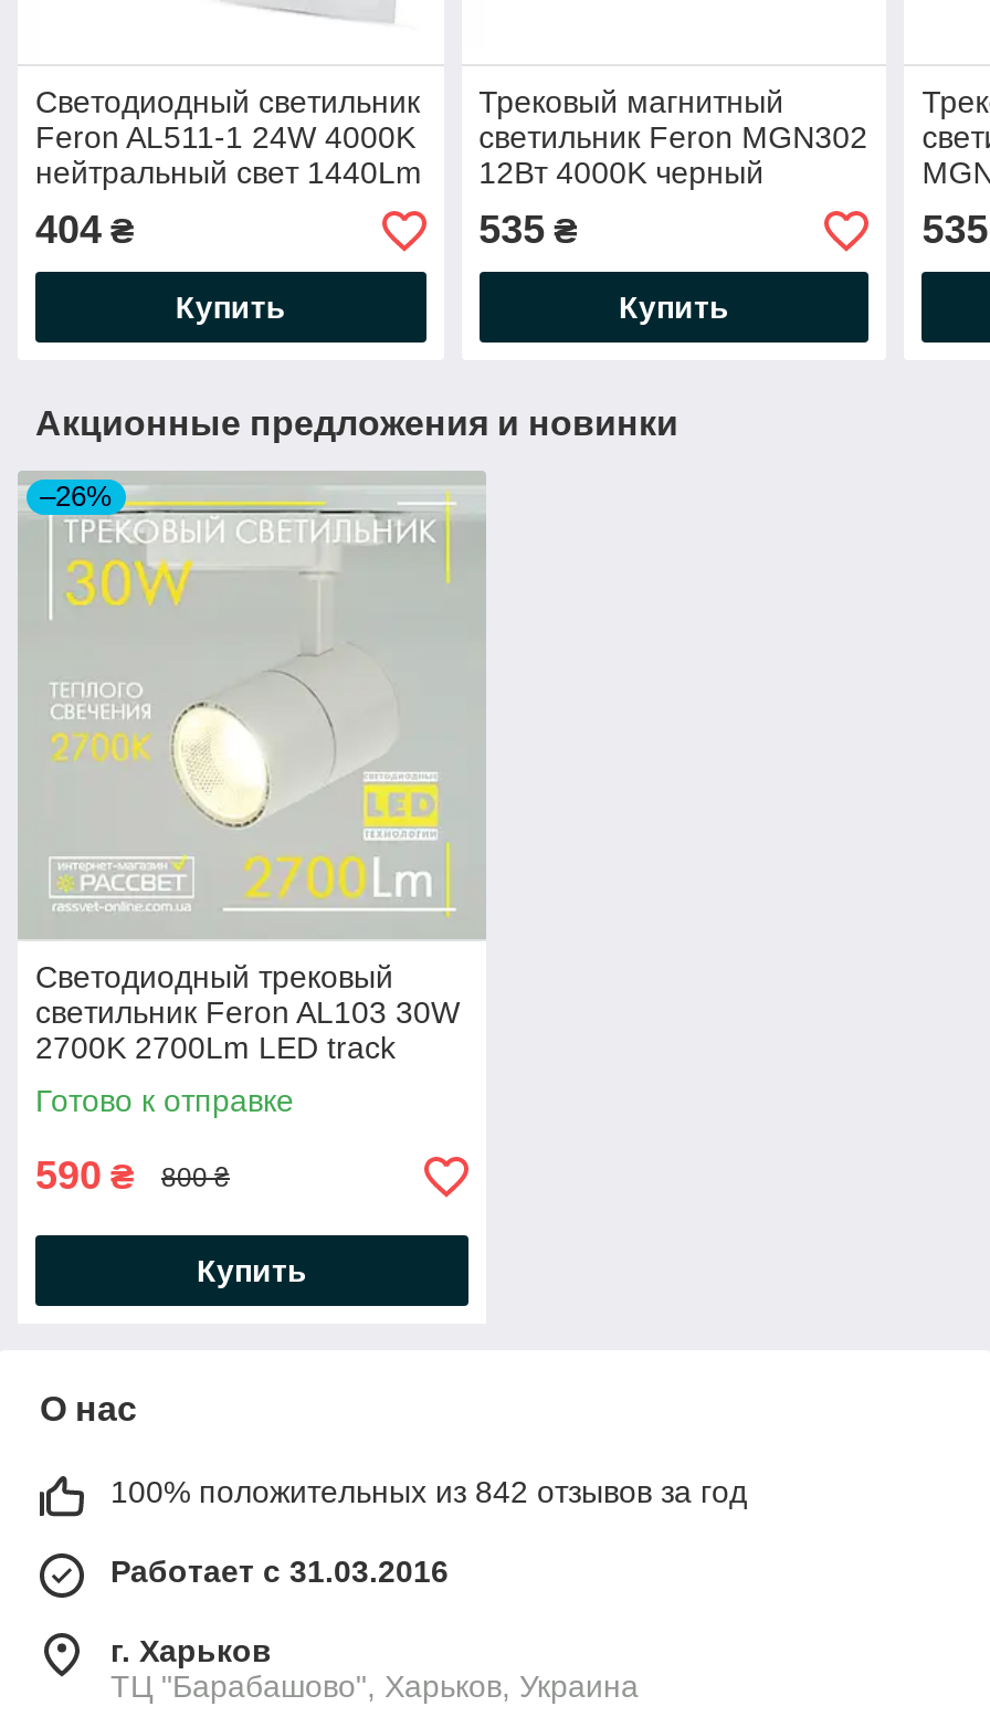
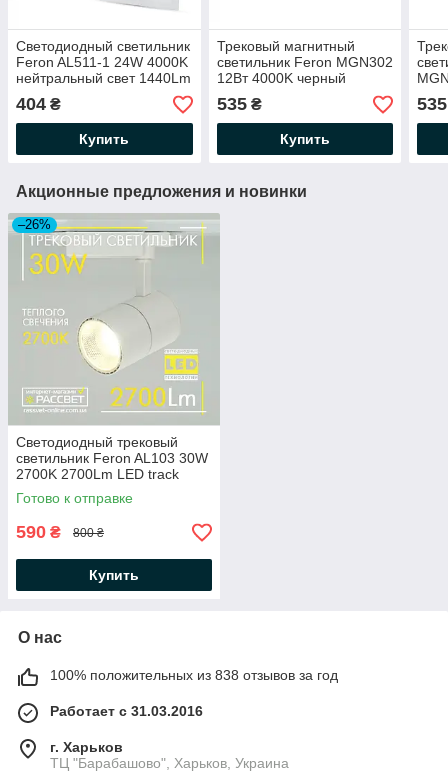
- 100% положительных из 842 отзывов за год
+ 100% положительных из 838 отзывов за год
